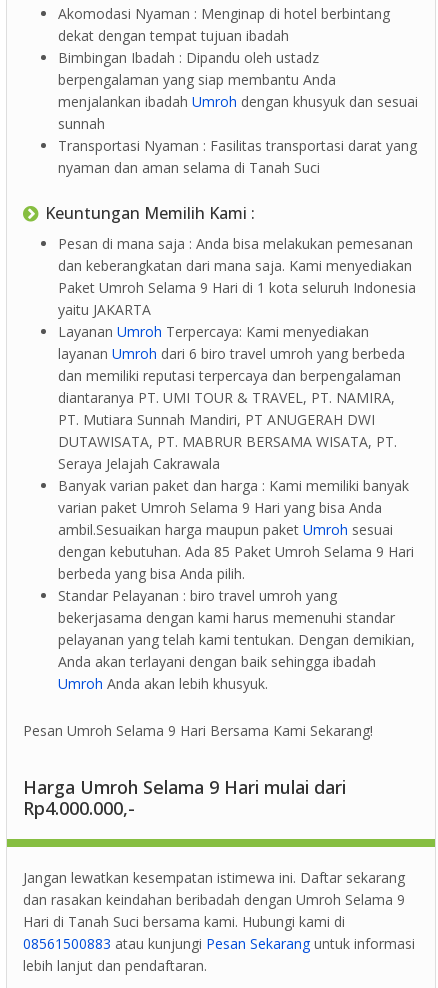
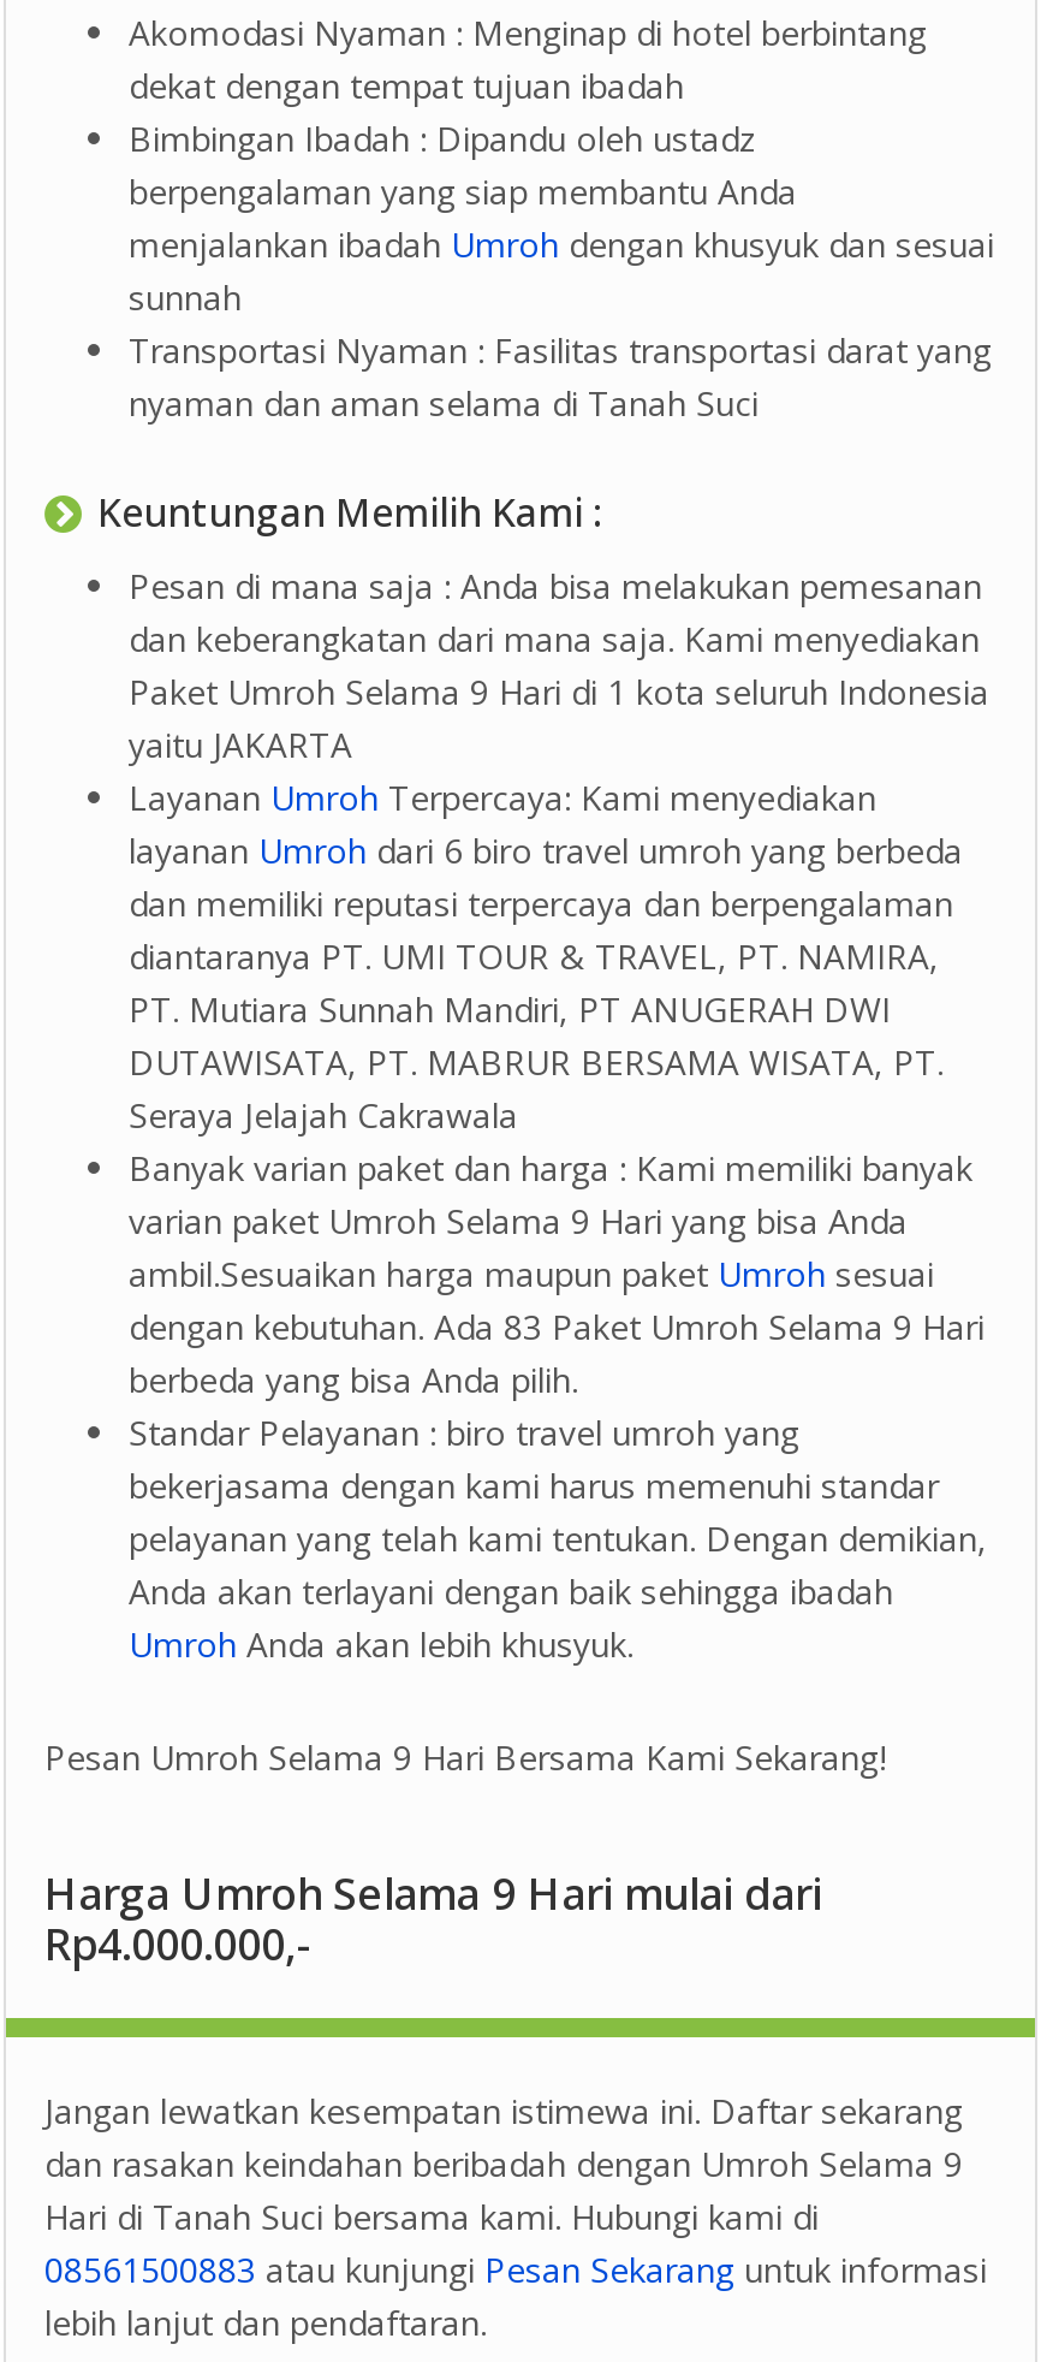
- dengan kebutuhan. Ada 85 Paket Umroh Selama 9 Hari
+ dengan kebutuhan. Ada 83 Paket Umroh Selama 9 Hari
